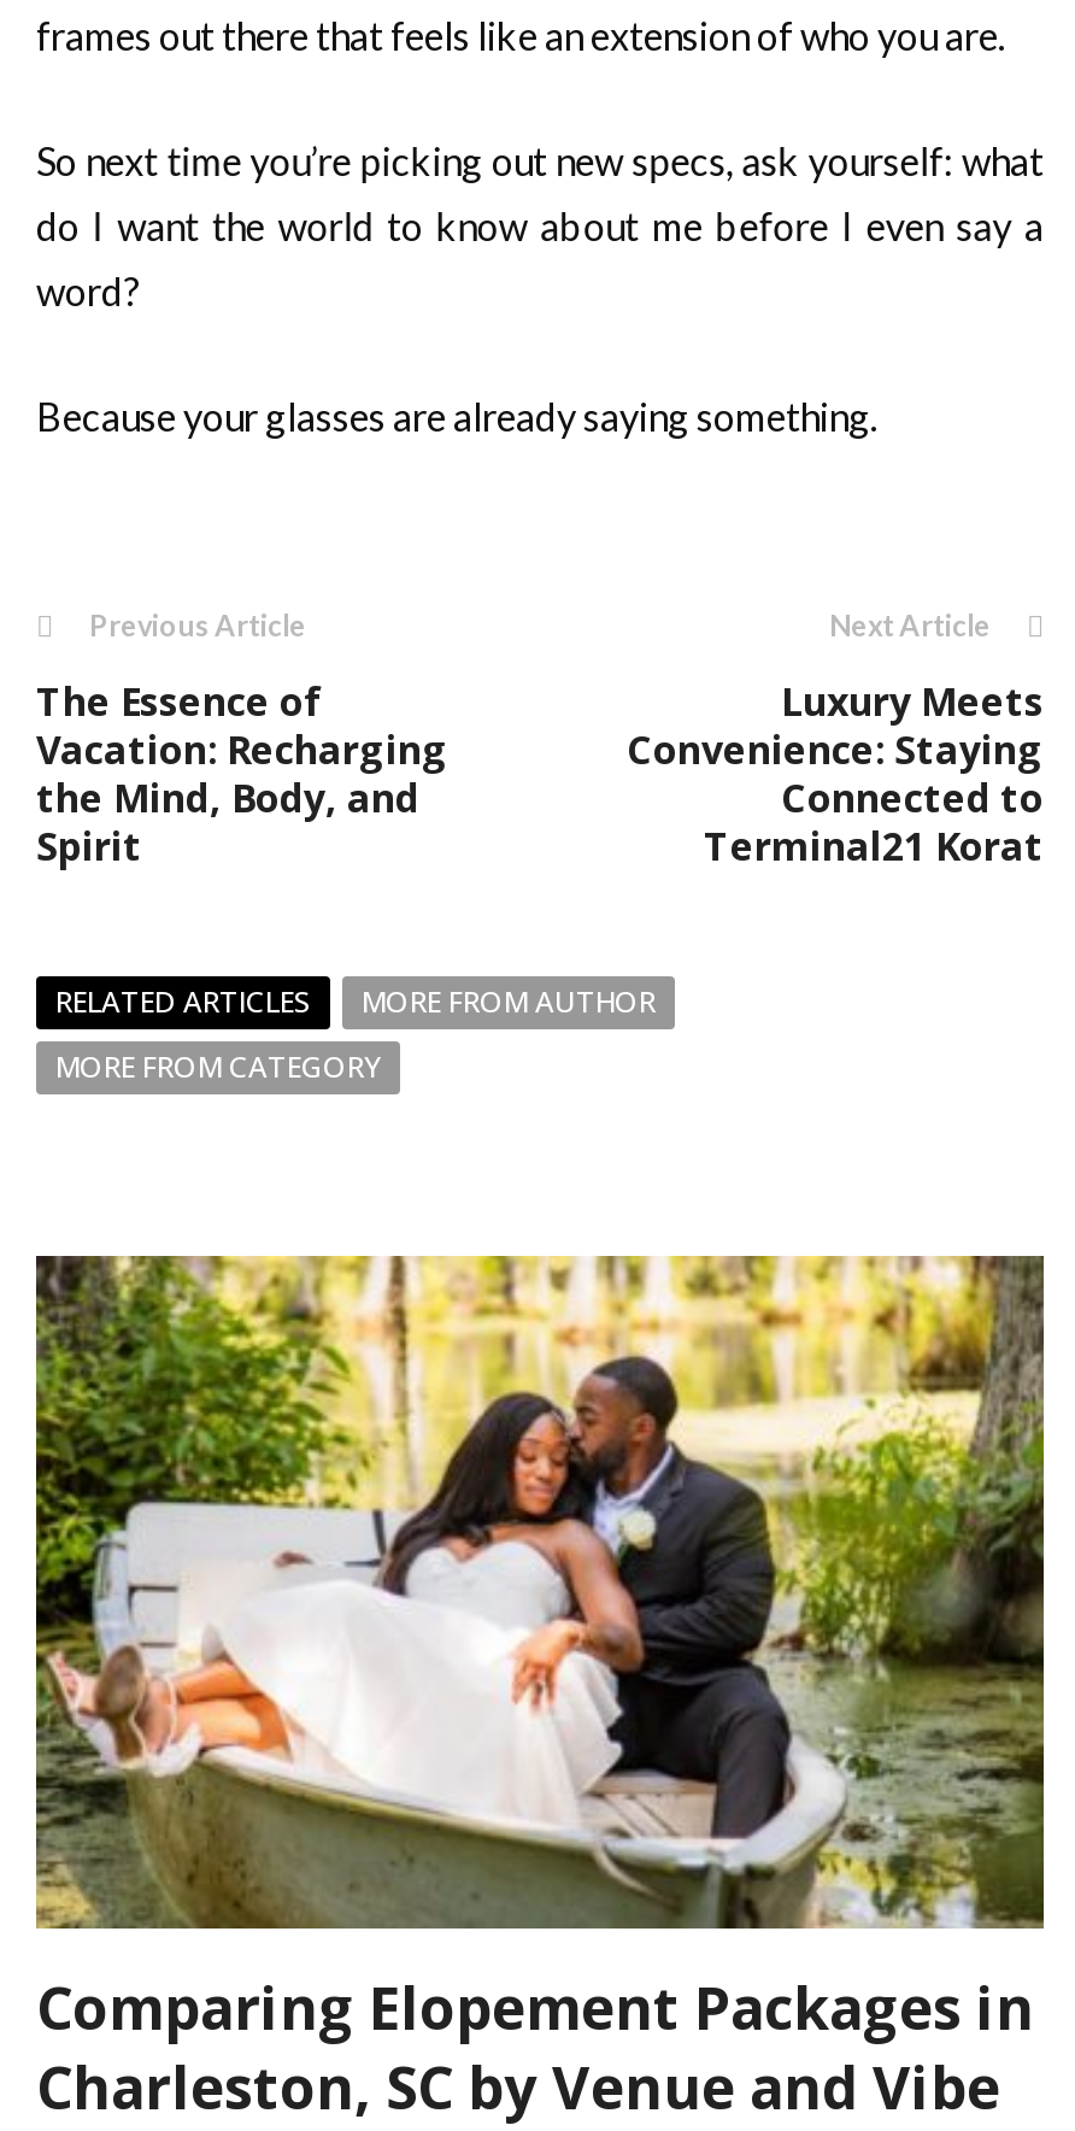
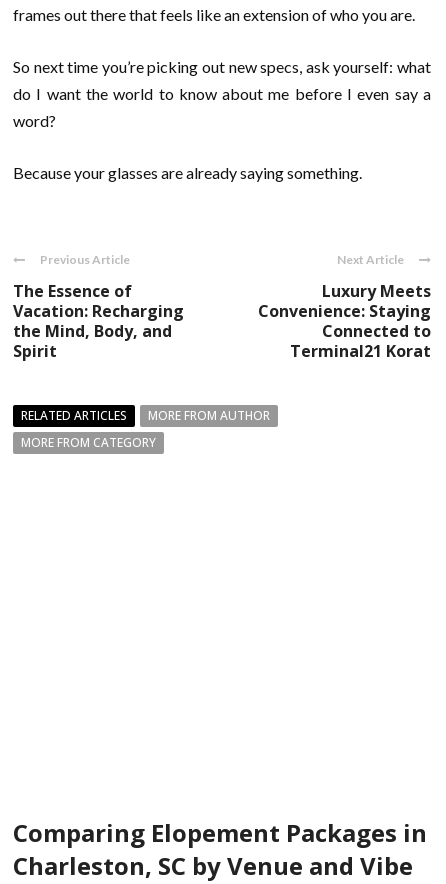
- [image]
